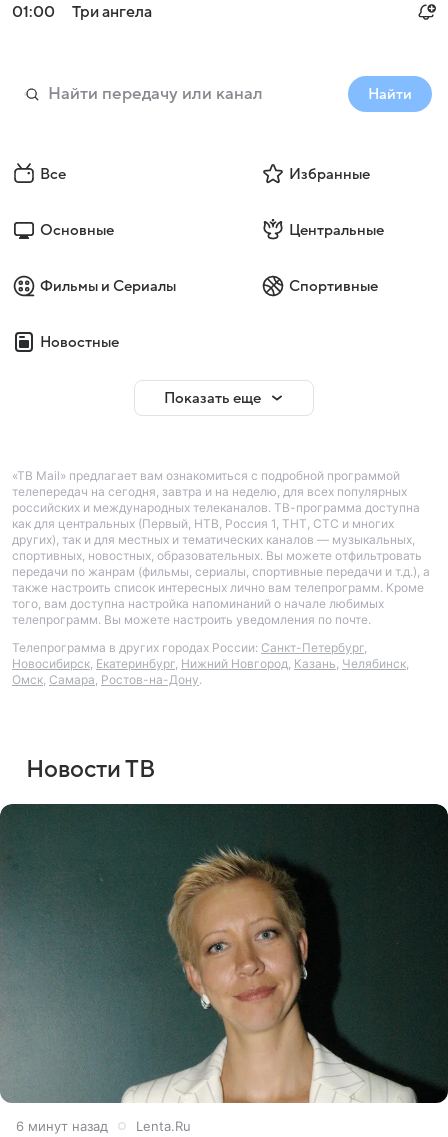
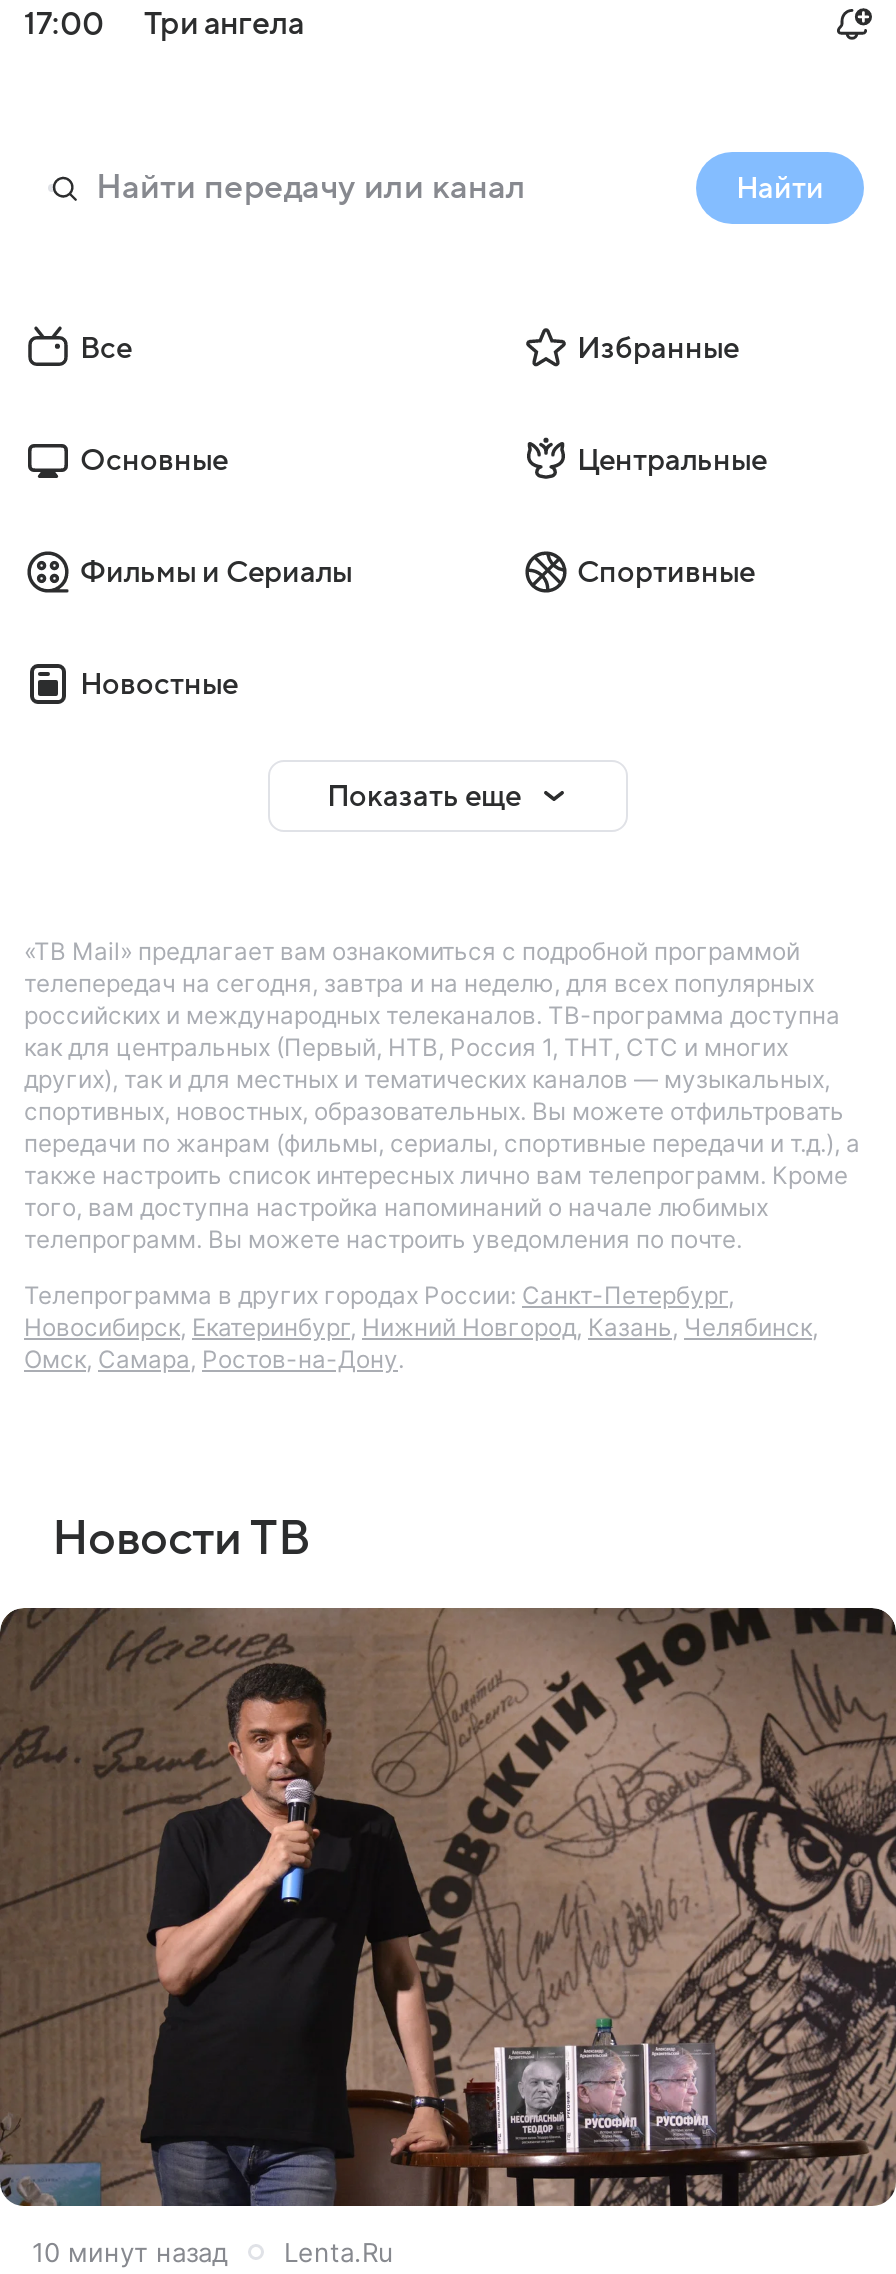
- 01:00 Три ангела
+ 17:00 Три ангела

- [image]
- 6 минут назад Lenta.Ru
+ [image]
+ 10 минут назад Lenta.Ru
